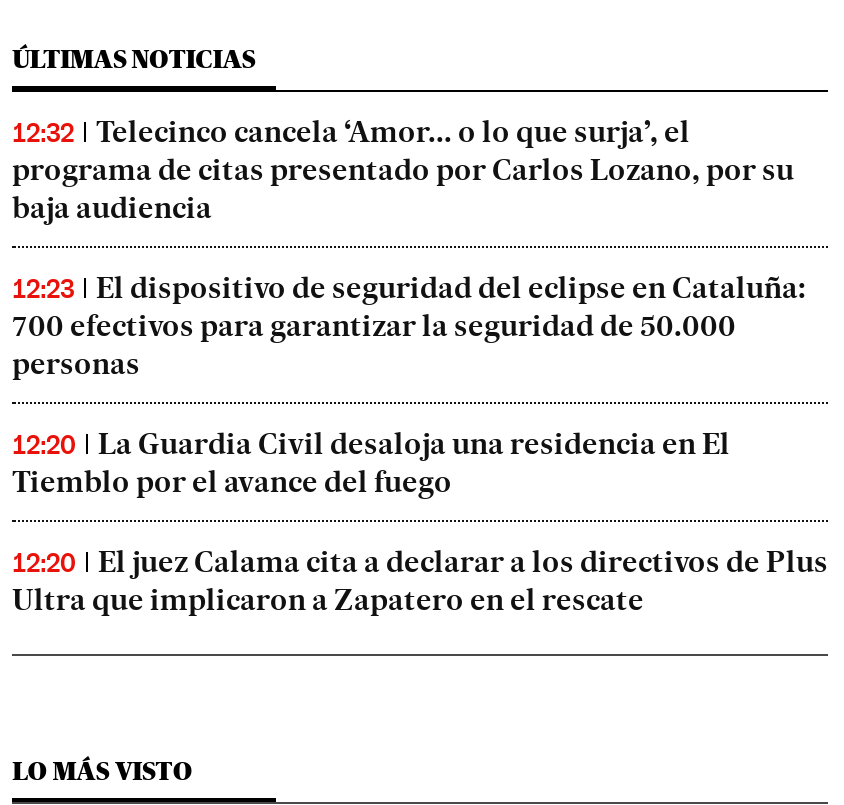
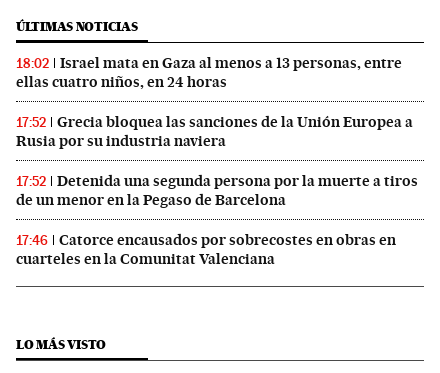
- 12:32
- Telecinco cancela ‘Amor... o lo que surja’, el
- programa de citas presentado por Carlos Lozano, por su
- baja audiencia
+ 18:02
+ Israel mata en Gaza al menos a 13 personas, entre
+ ellas cuatro niños, en 24 horas

- 12:23
- El dispositivo de seguridad del eclipse en Cataluña:
- 700 efectivos para garantizar la seguridad de 50.000
- personas
+ 17:52
+ Grecia bloquea las sanciones de la Unión Europea a
+ Rusia por su industria naviera

- 12:20
- La Guardia Civil desaloja una residencia en El
- Tiemblo por el avance del fuego
+ 17:52
+ Detenida una segunda persona por la muerte a tiros
+ de un menor en la Pegaso de Barcelona

- 12:20
- El juez Calama cita a declarar a los directivos de Plus
- Ultra que implicaron a Zapatero en el rescate
+ 17:46
+ Catorce encausados por sobrecostes en obras en
+ cuarteles en la Comunitat Valenciana
